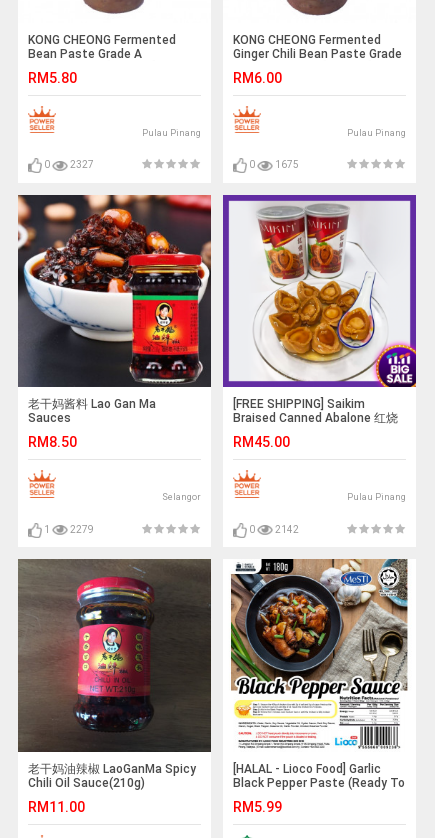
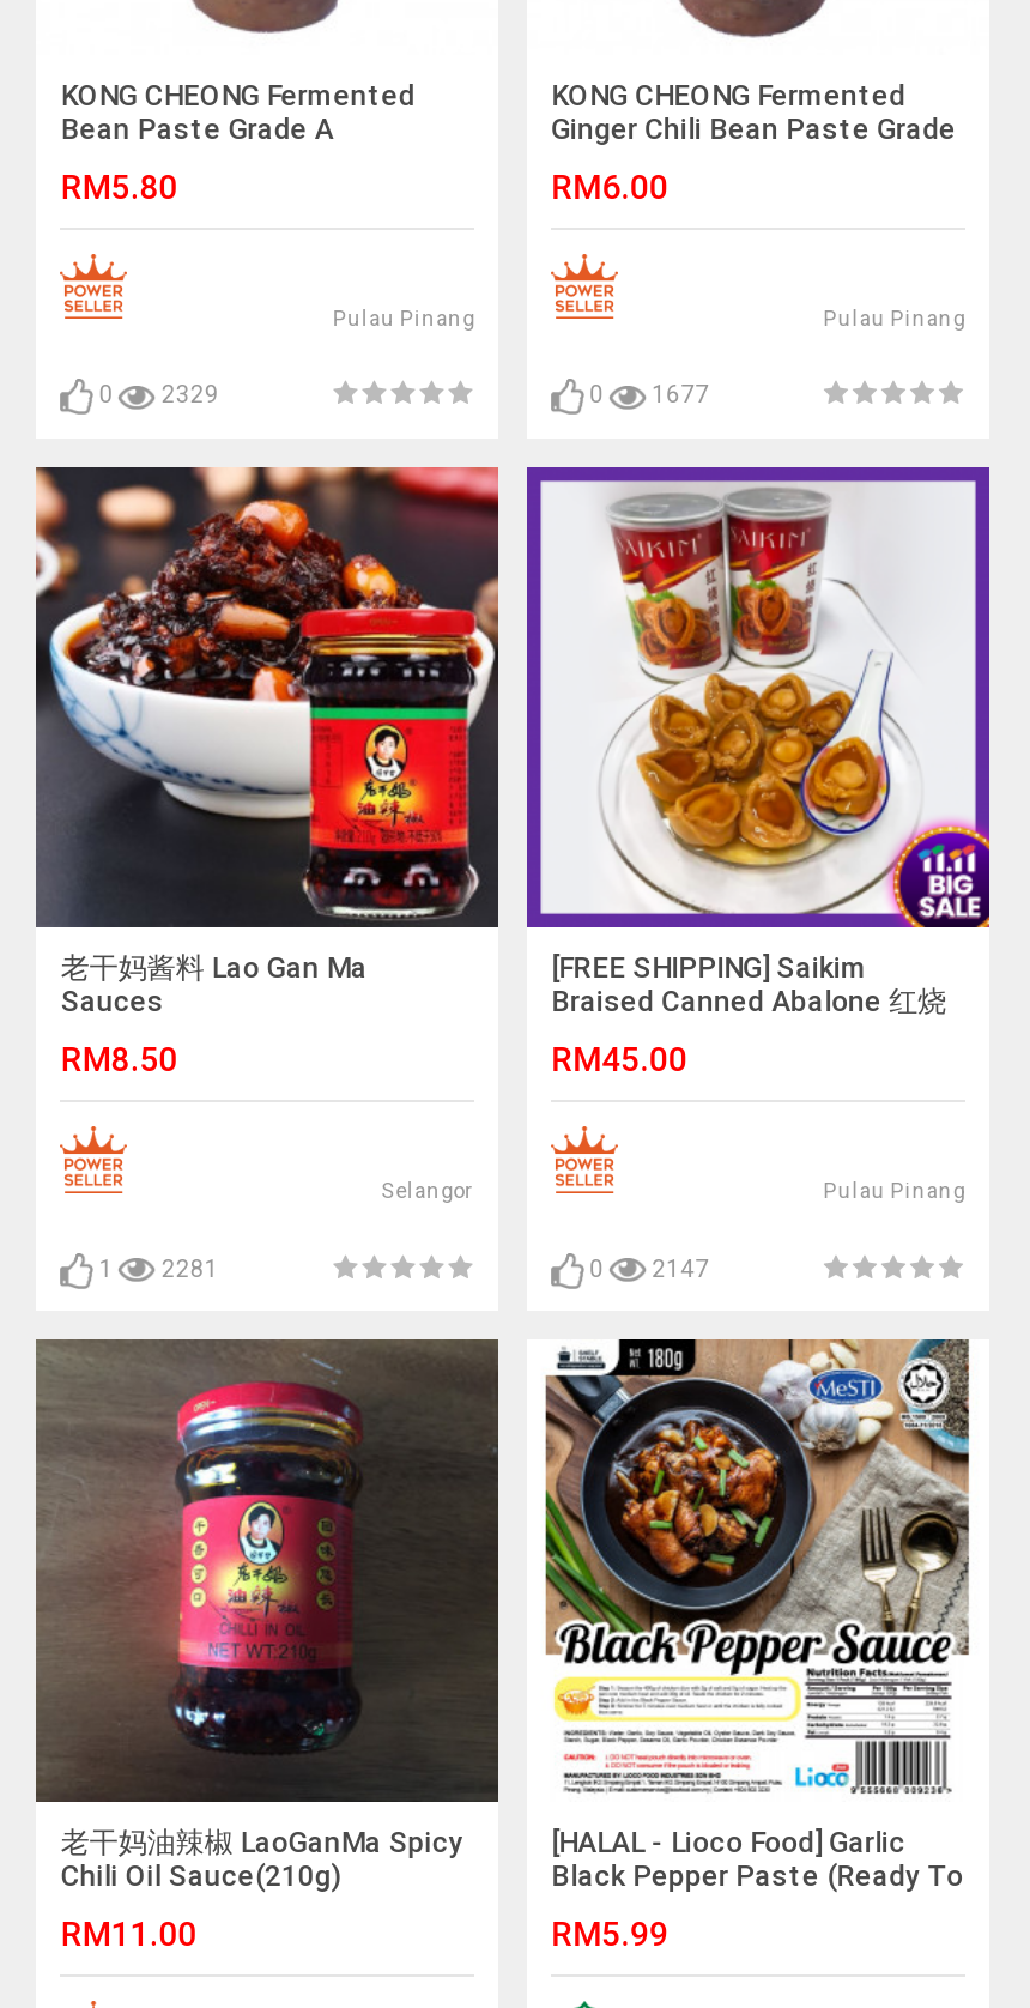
- 0 2327
+ 0 2329

- 0 1675
+ 0 1677

- 1 2279
+ 1 2281

- 0 2142
+ 0 2147
